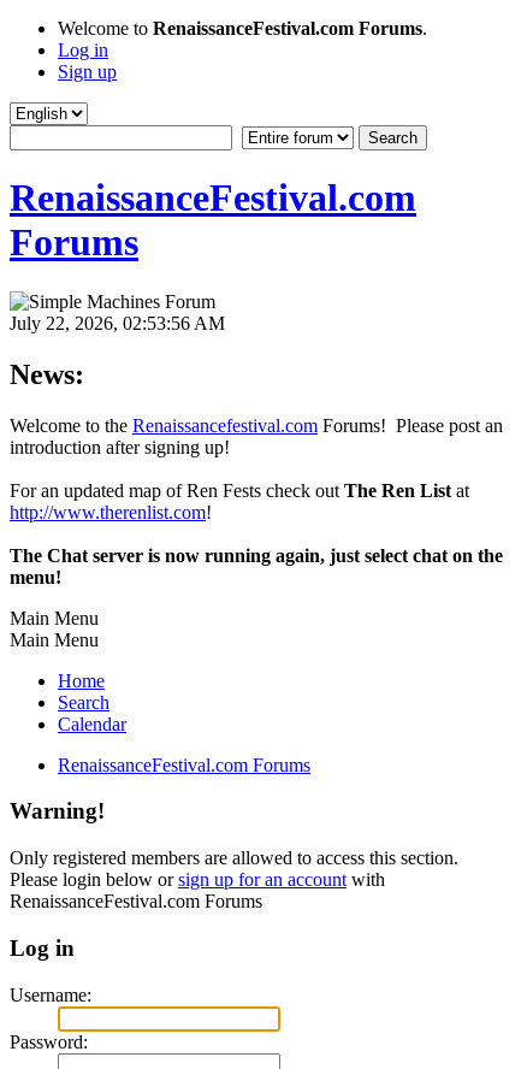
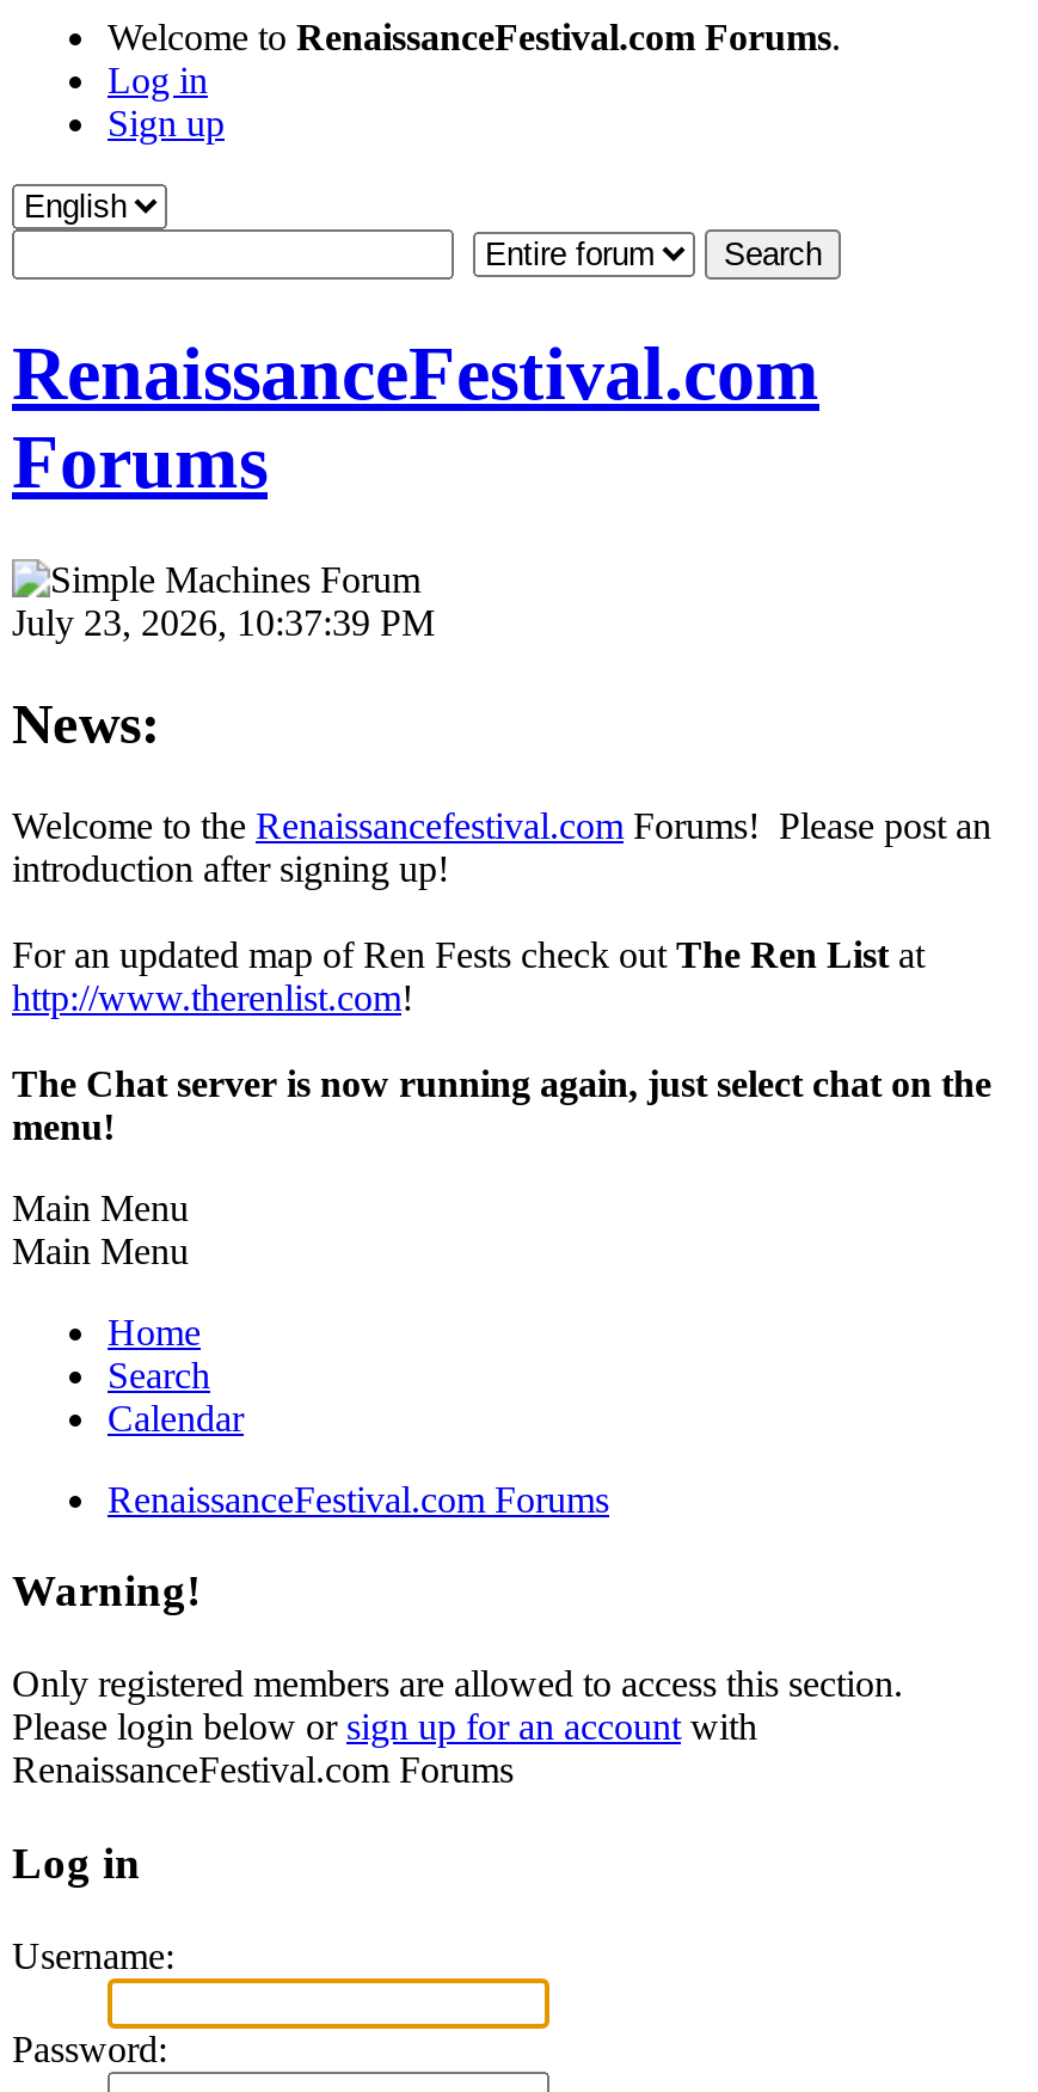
- July 22, 2026, 02:53:56 AM
+ July 23, 2026, 10:37:39 PM
